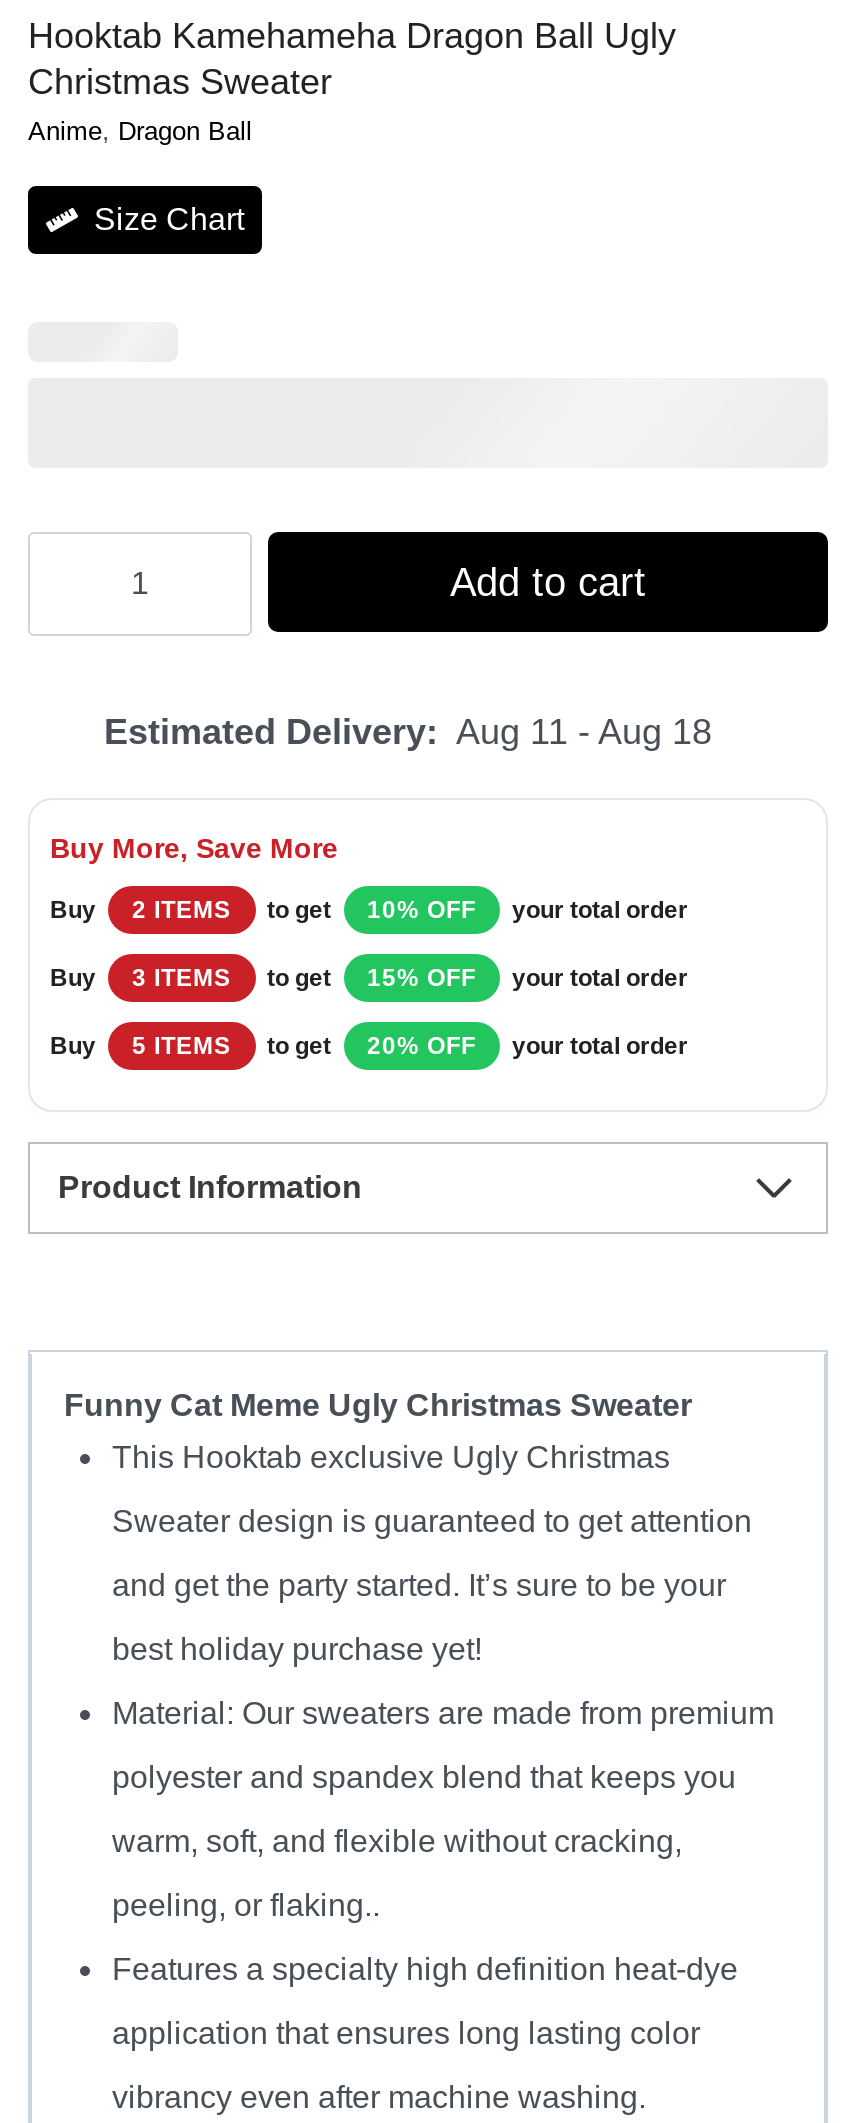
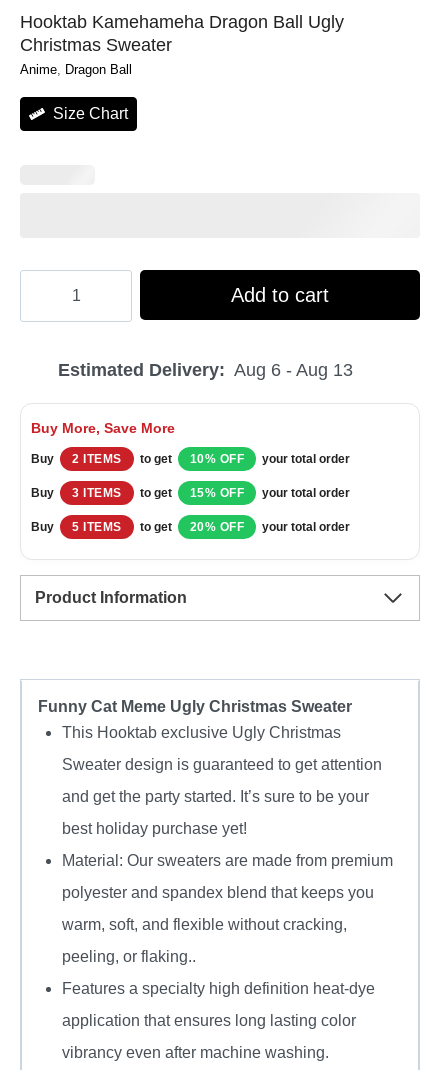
- Estimated Delivery: Aug 11 - Aug 18
+ Estimated Delivery: Aug 6 - Aug 13
